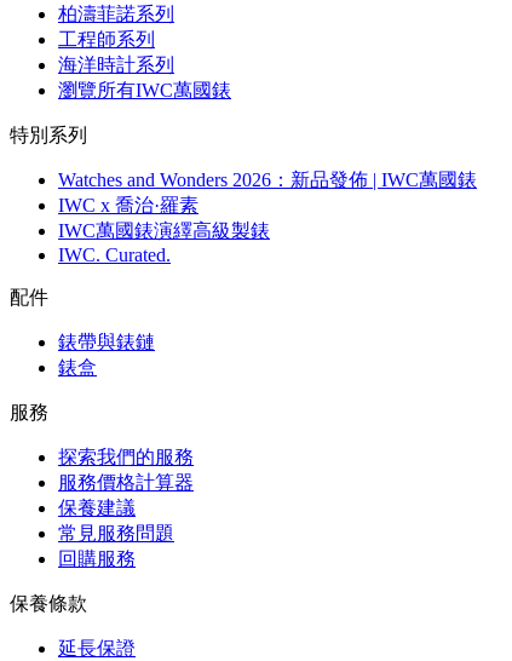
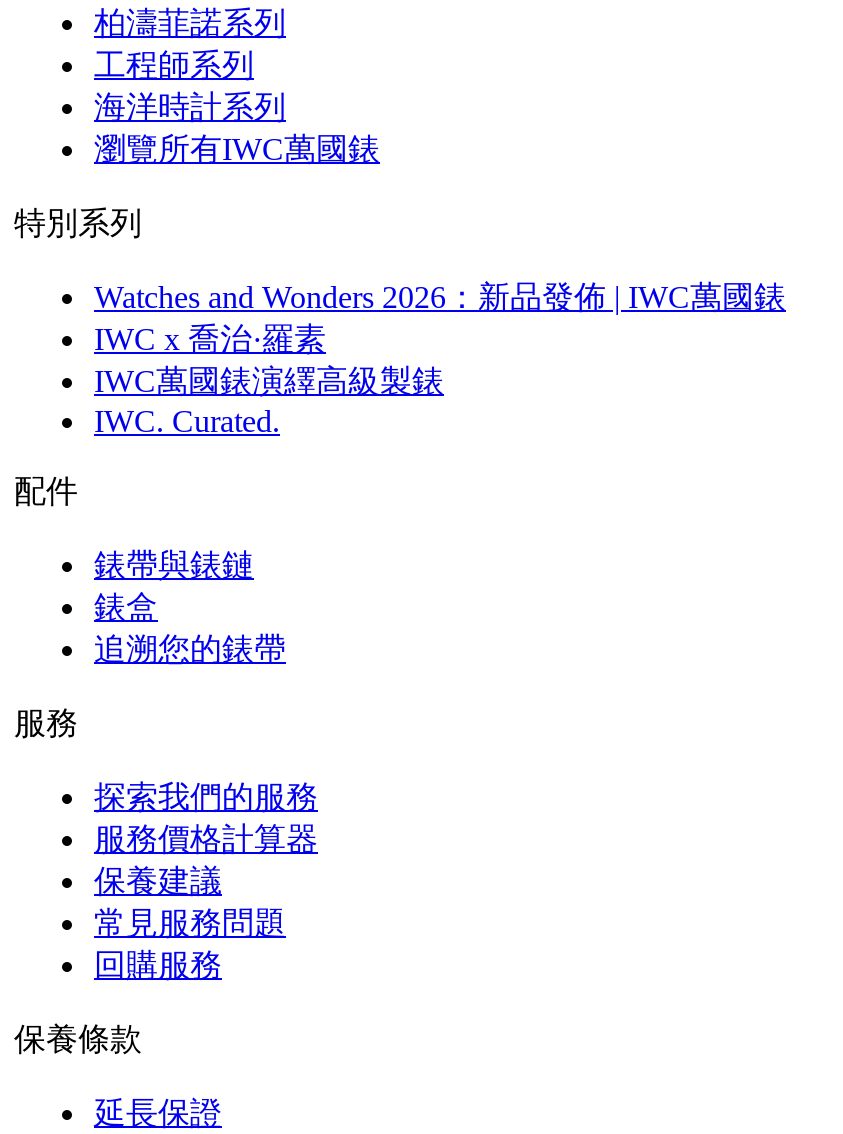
+ 追溯您的錶帶
